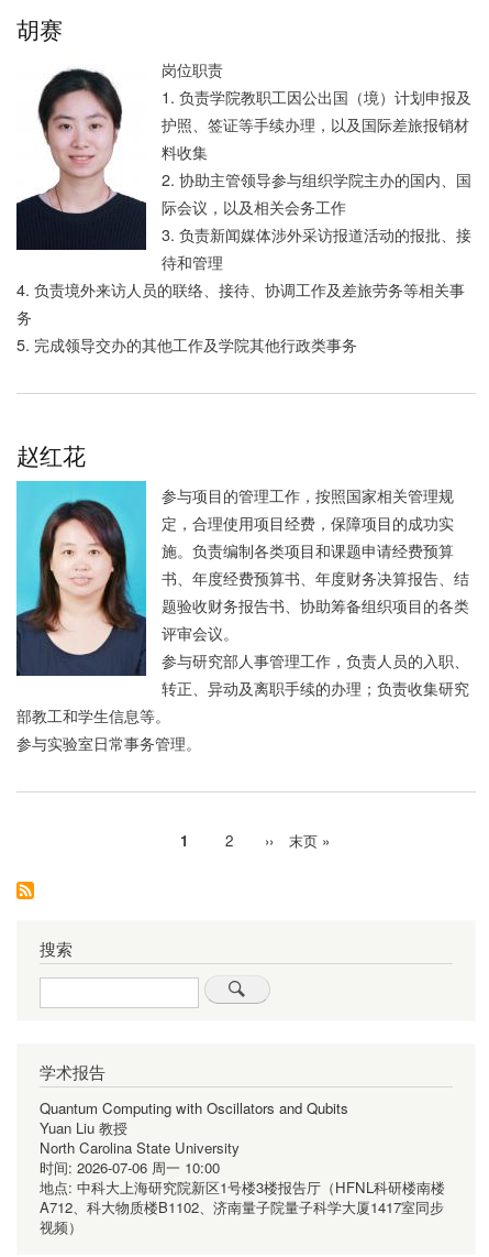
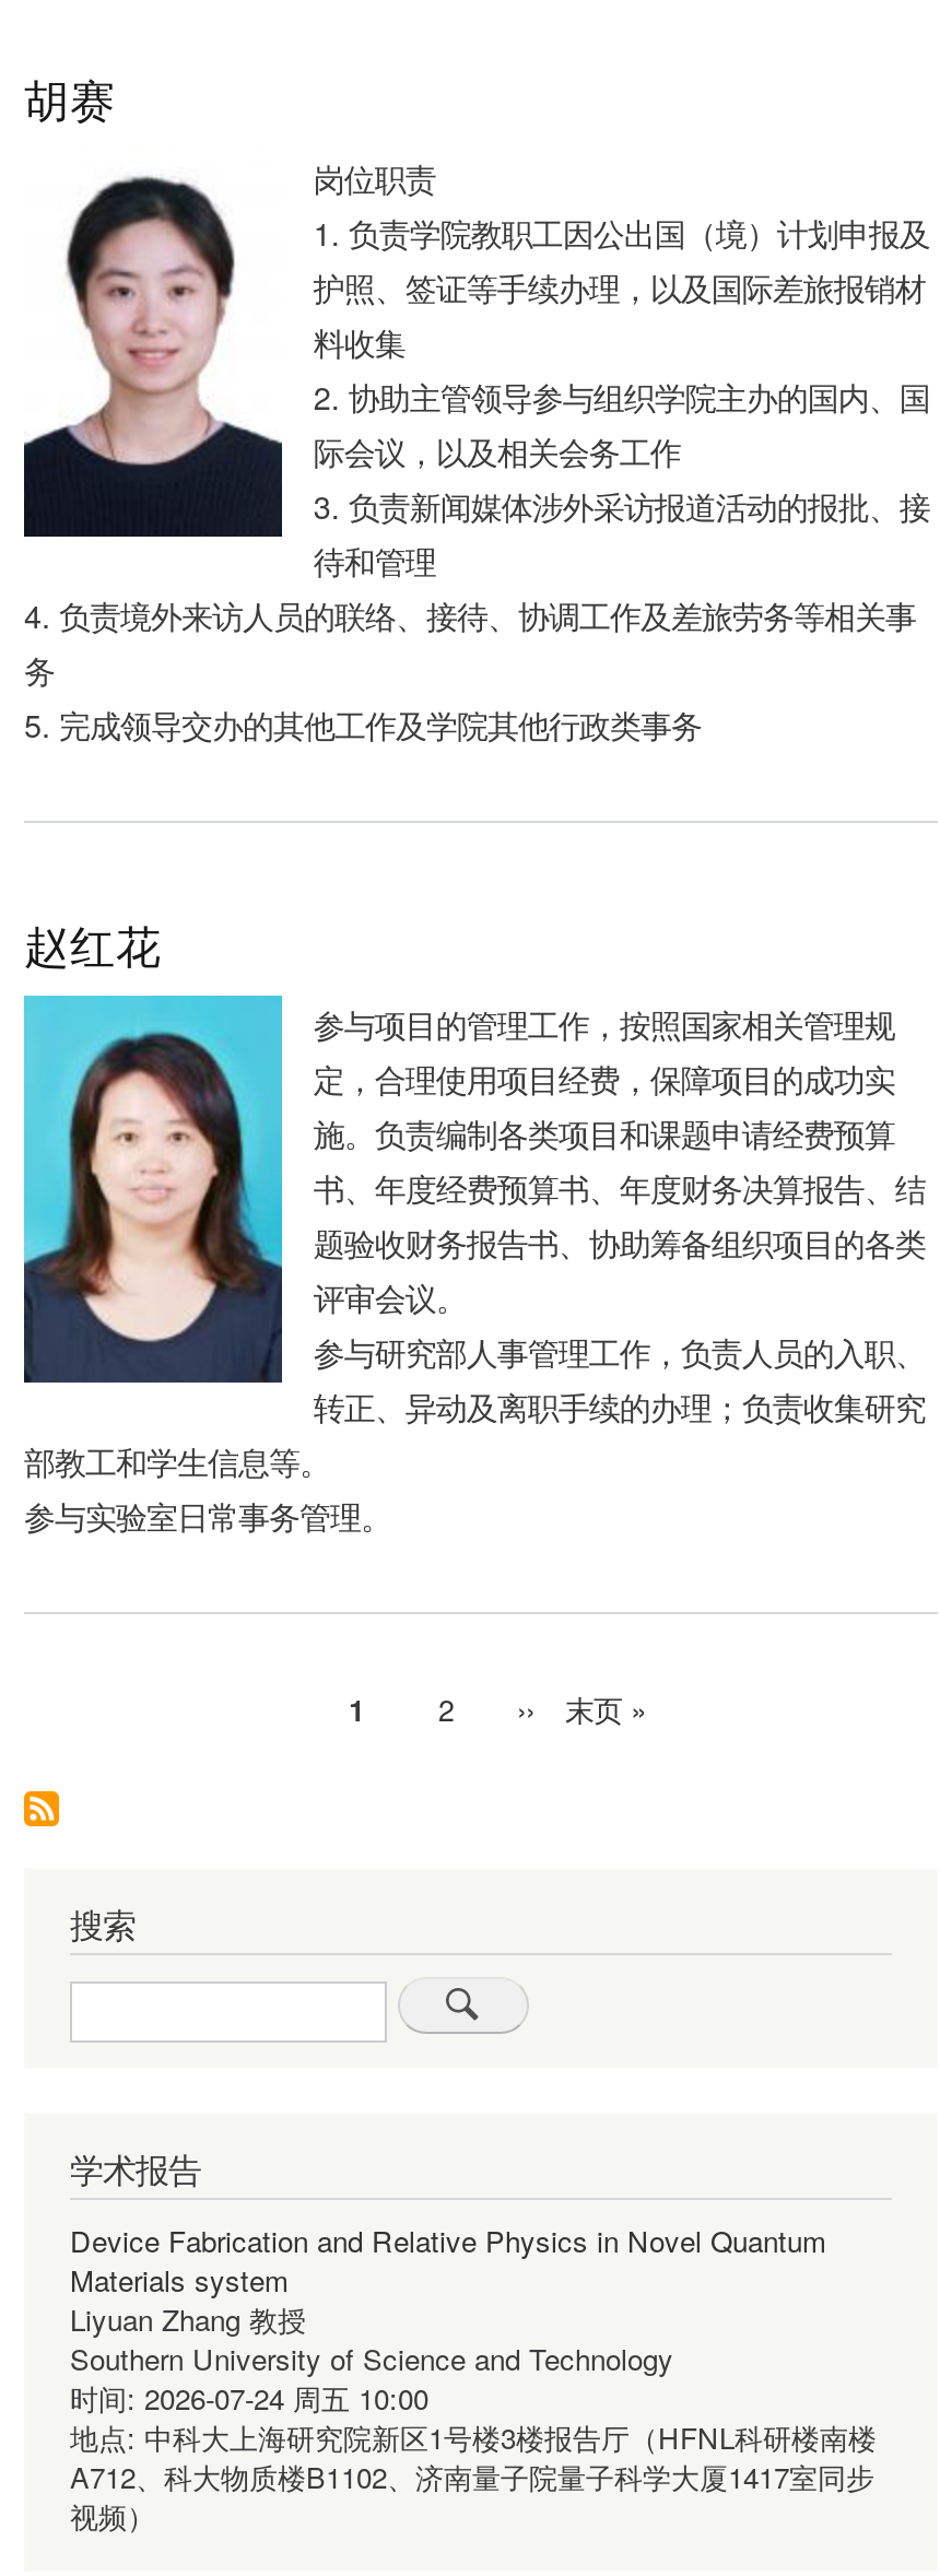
- Quantum Computing with Oscillators and Qubits
- Yuan Liu 教授
- North Carolina State University
- 时间: 2026-07-06 周一 10:00
+ Device Fabrication and Relative Physics in Novel Quantum
+ Materials system
+ Liyuan Zhang 教授
+ Southern University of Science and Technology
+ 时间: 2026-07-24 周五 10:00
